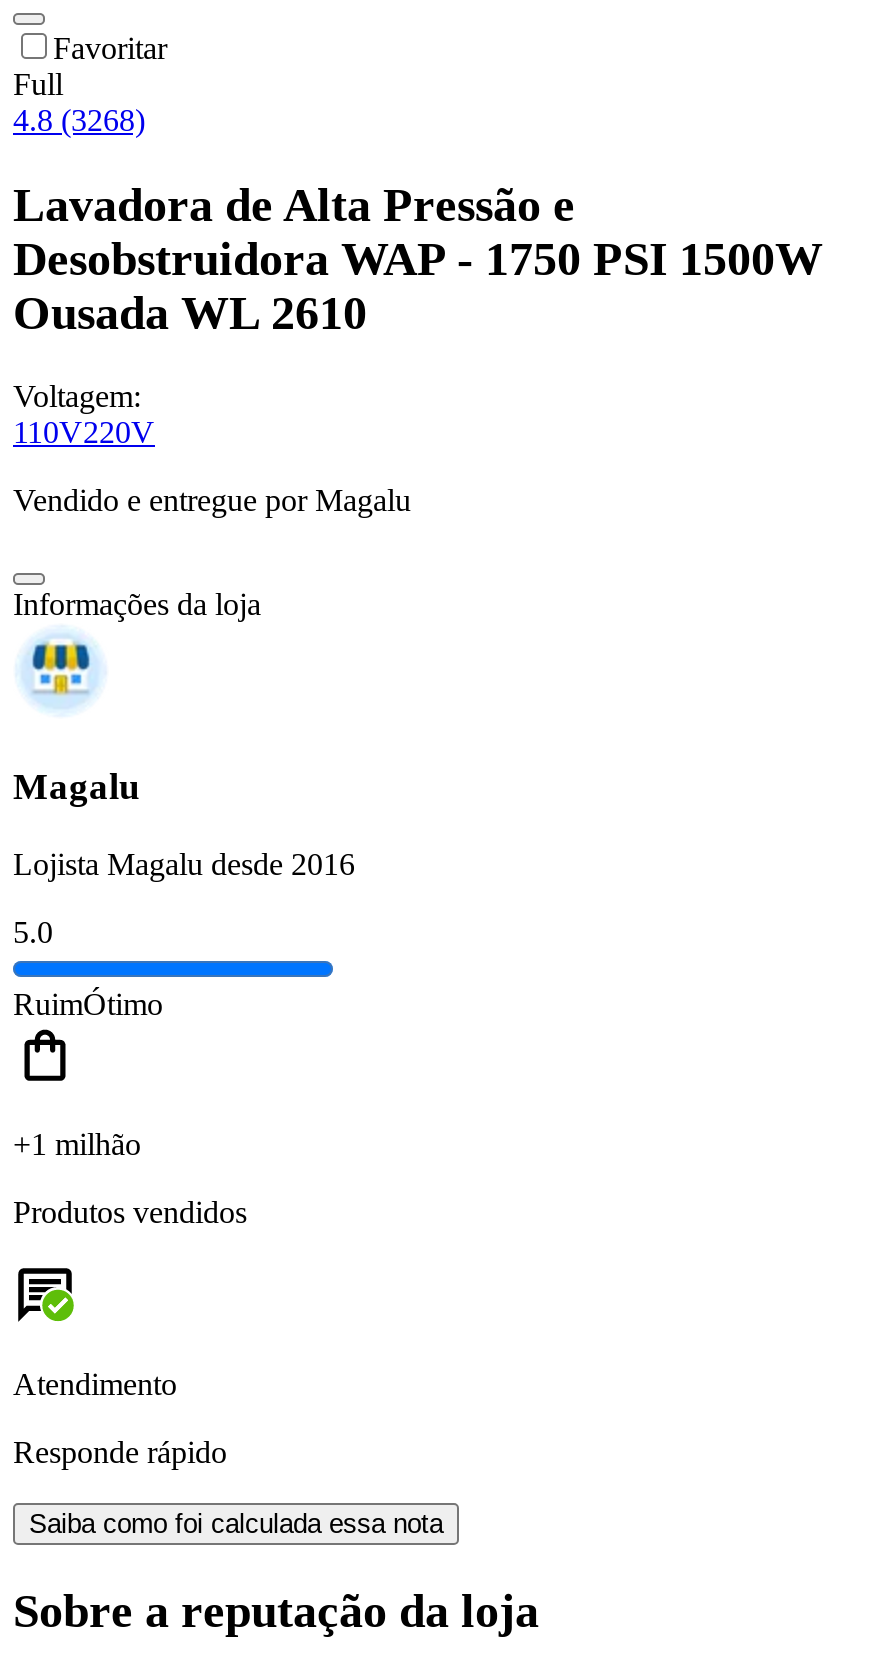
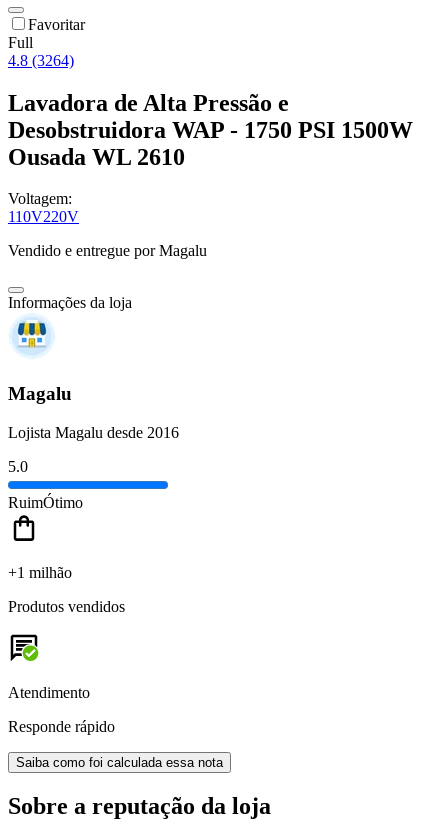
- 4.8 (3268)
+ 4.8 (3264)
